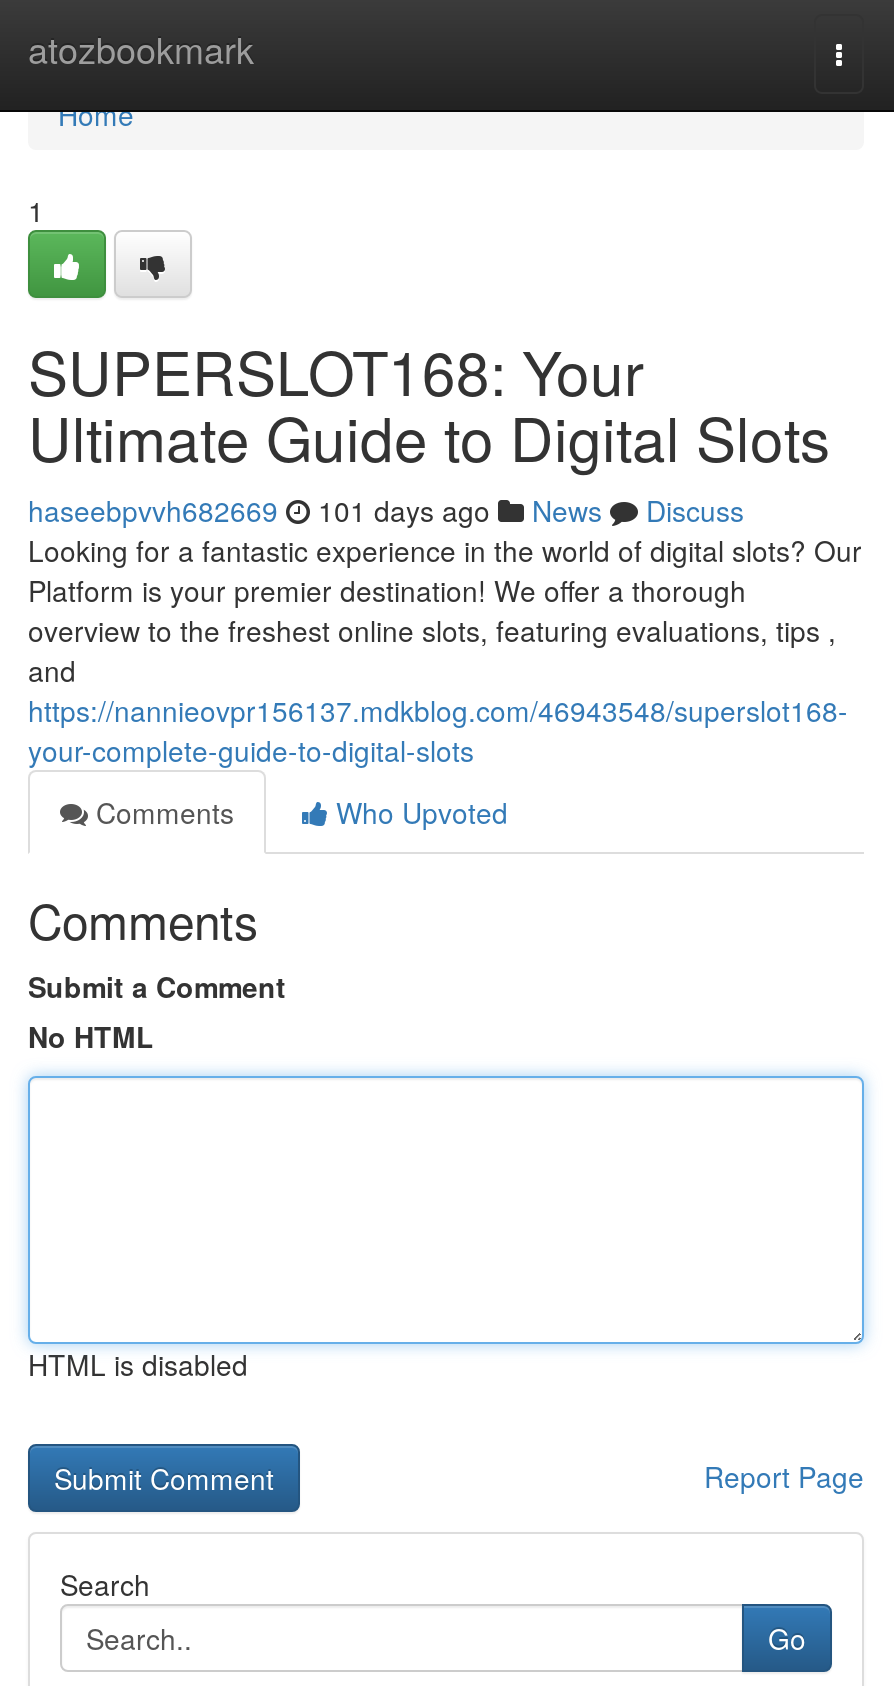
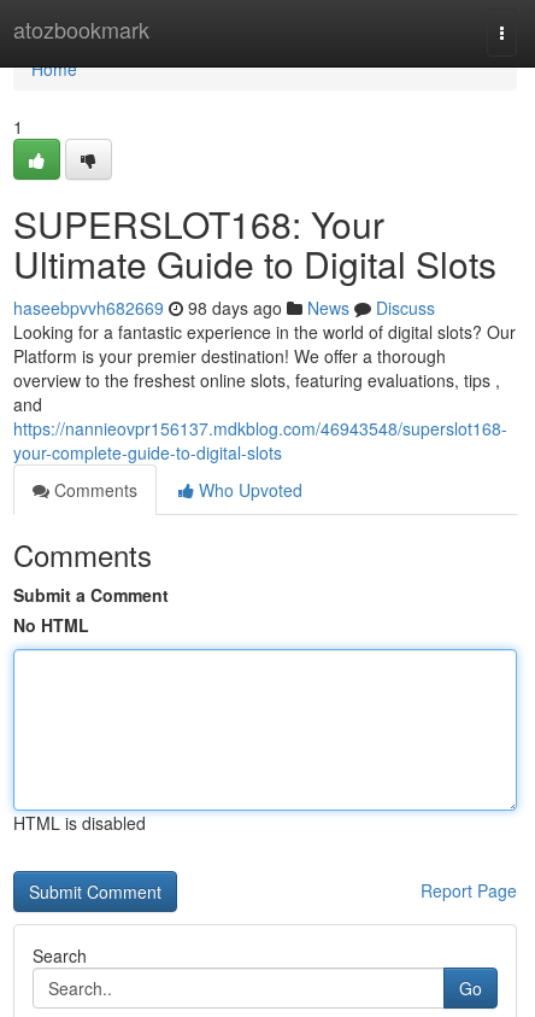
- haseebpvvh682669 101 days ago News Discuss
+ haseebpvvh682669 98 days ago News Discuss
